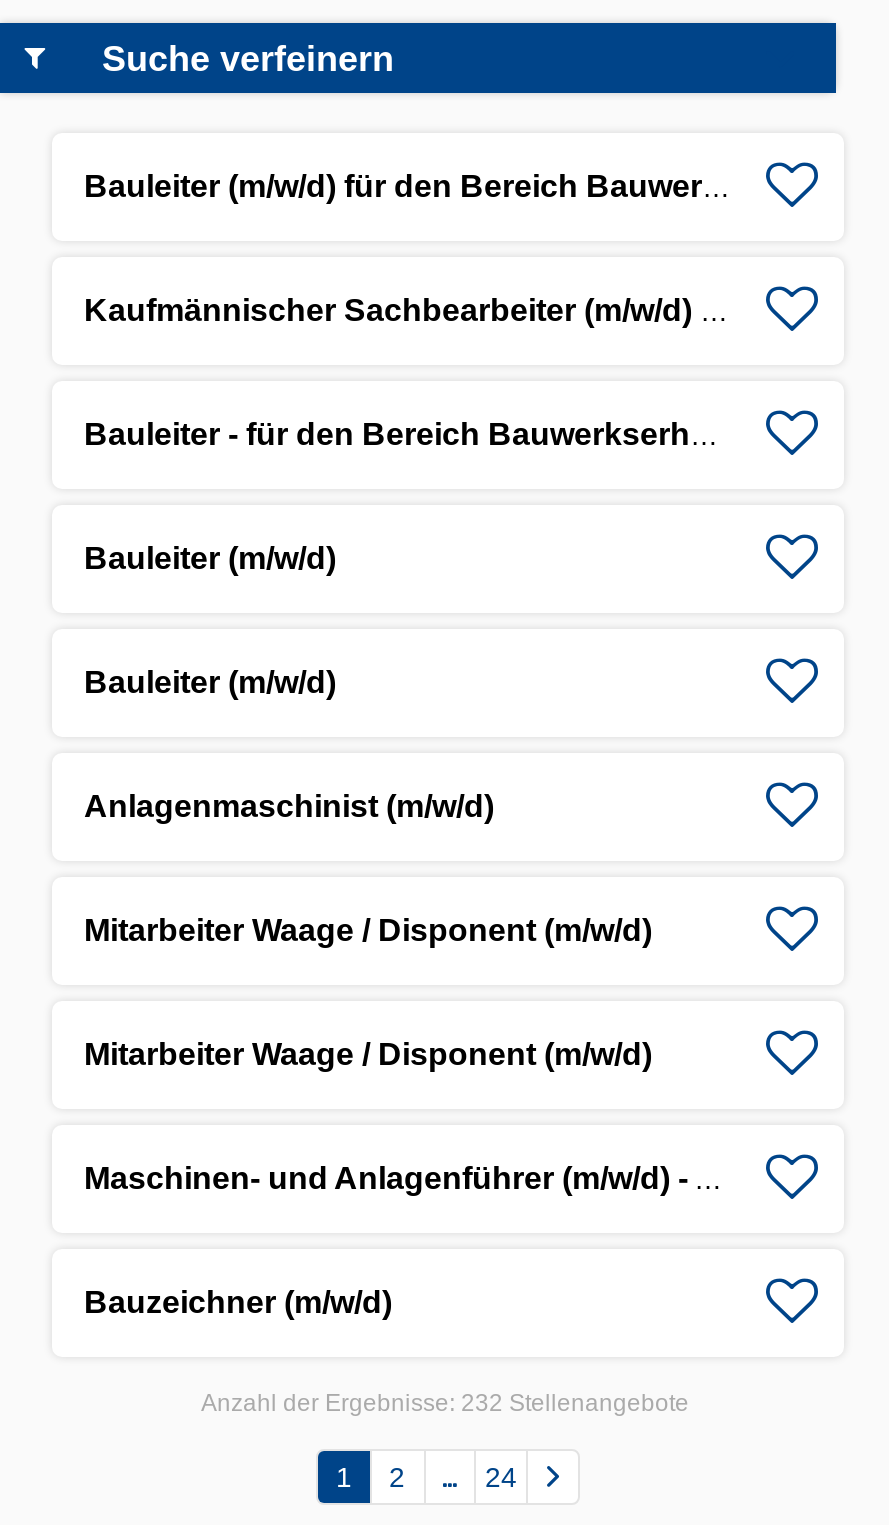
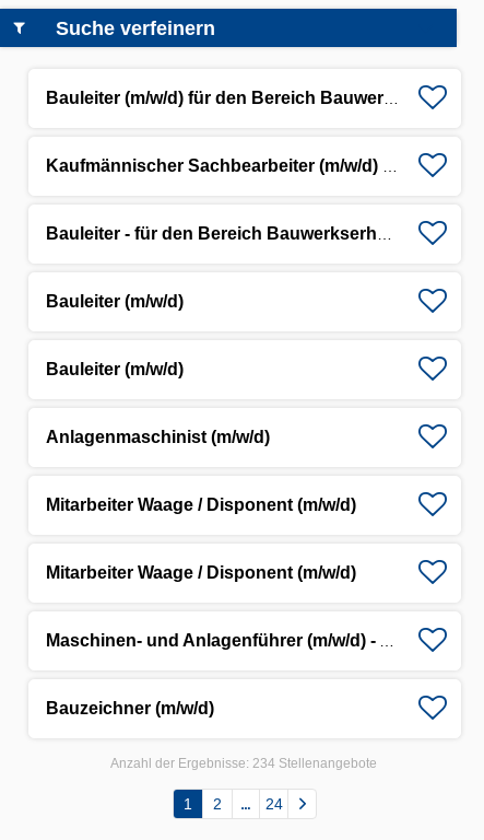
- Anzahl der Ergebnisse: 232 Stellenangebote
+ Anzahl der Ergebnisse: 234 Stellenangebote
